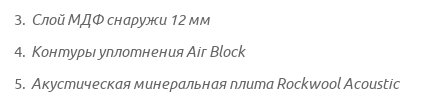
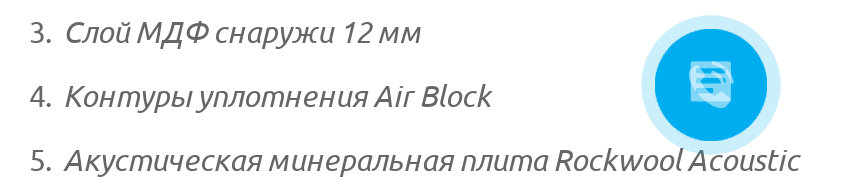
+ [image]
